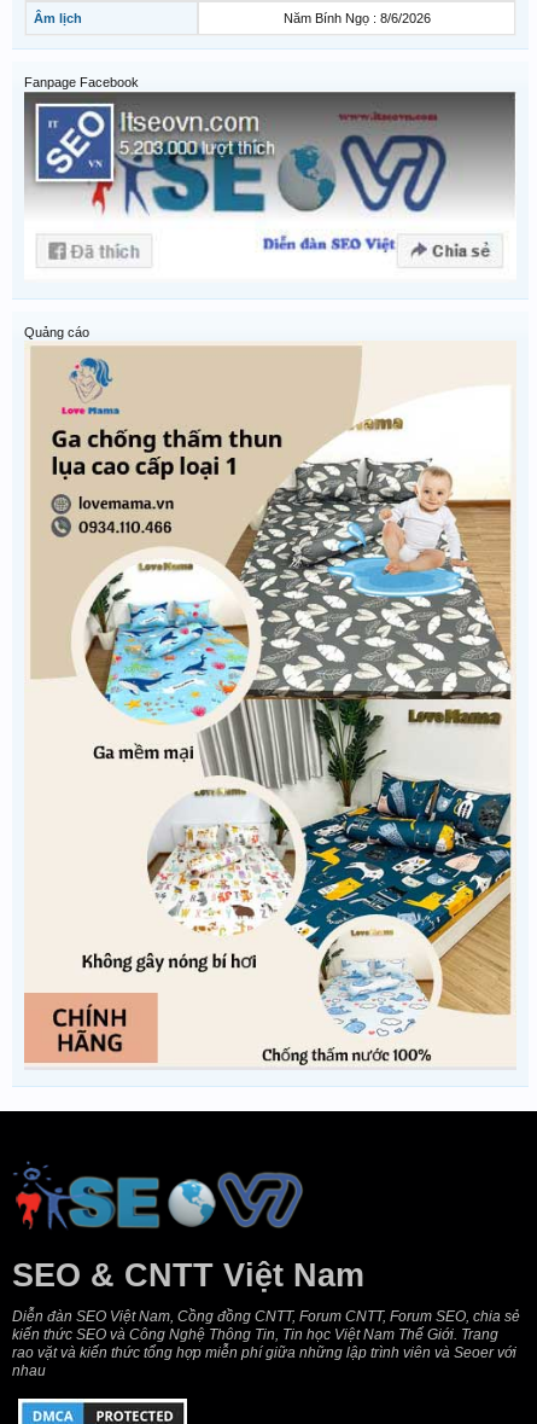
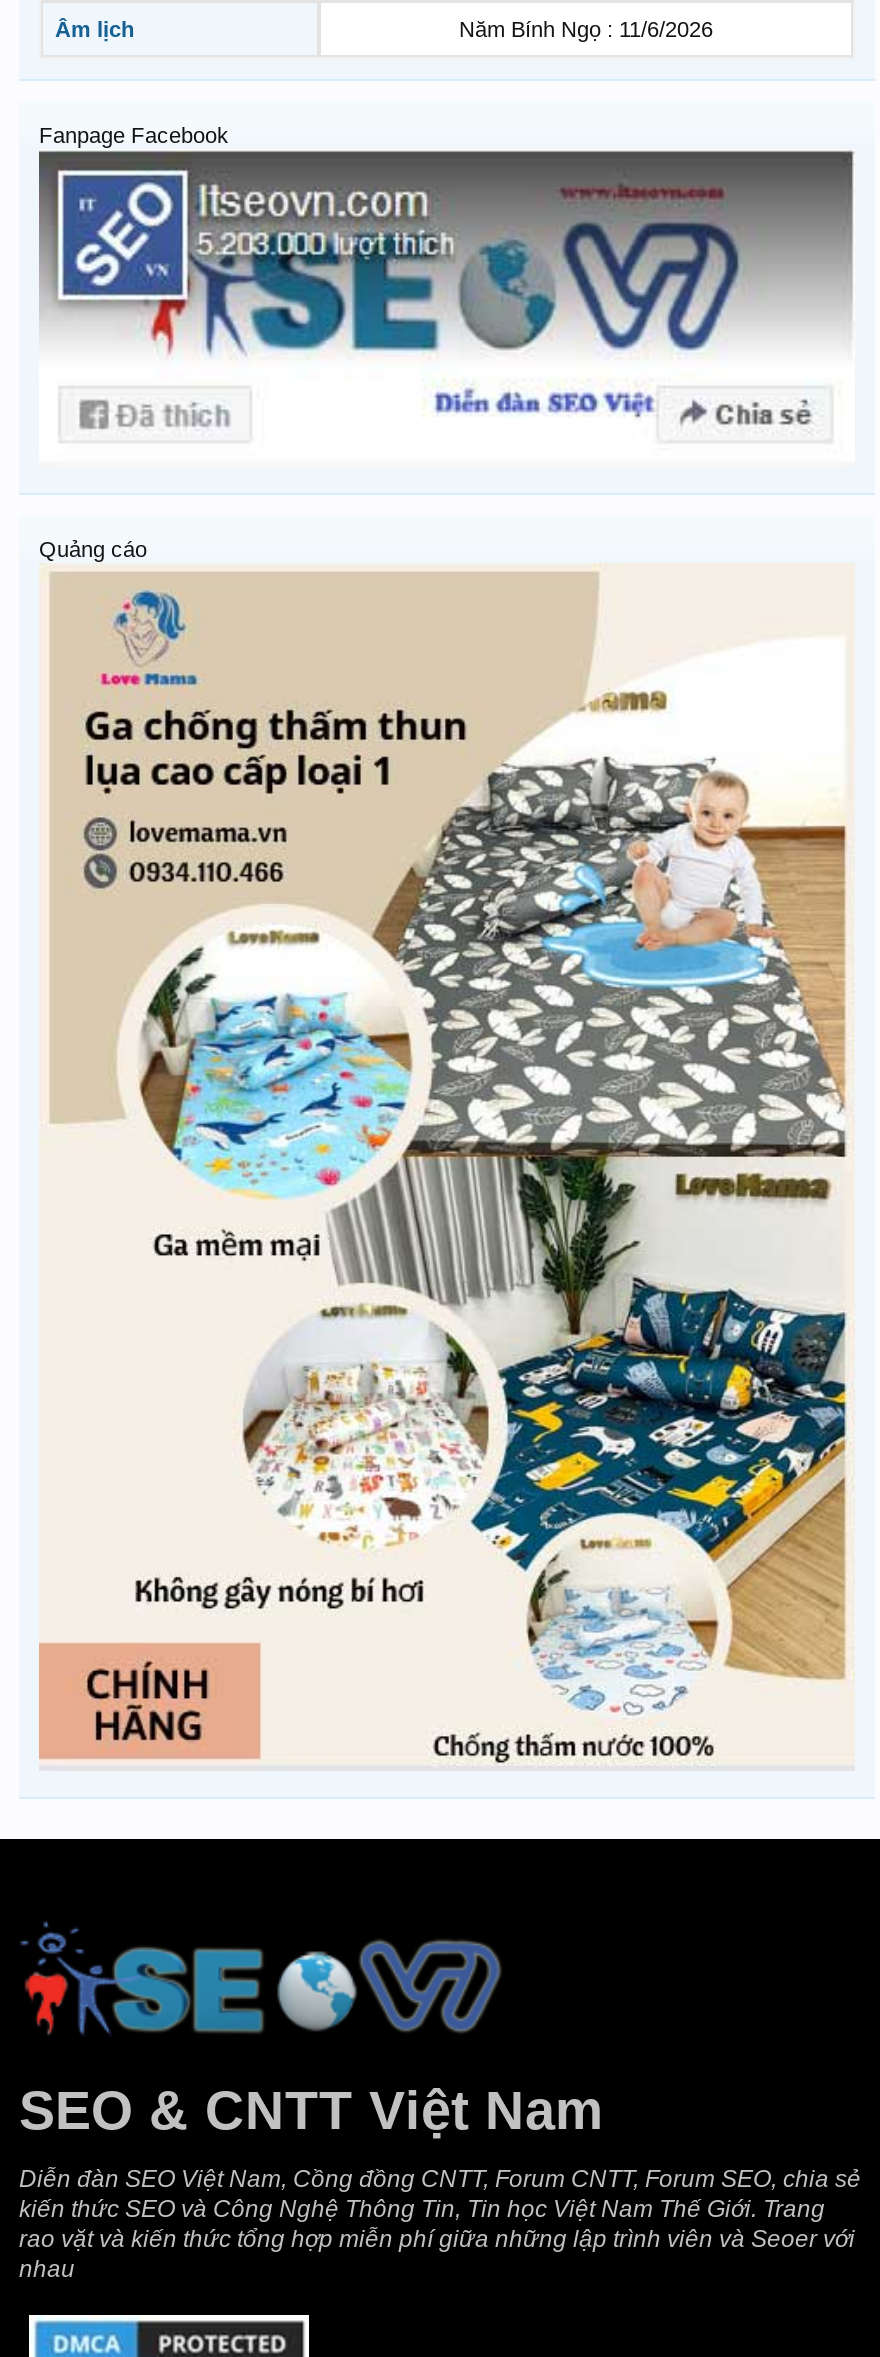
- Năm Bính Ngọ : 8/6/2026
+ Năm Bính Ngọ : 11/6/2026
